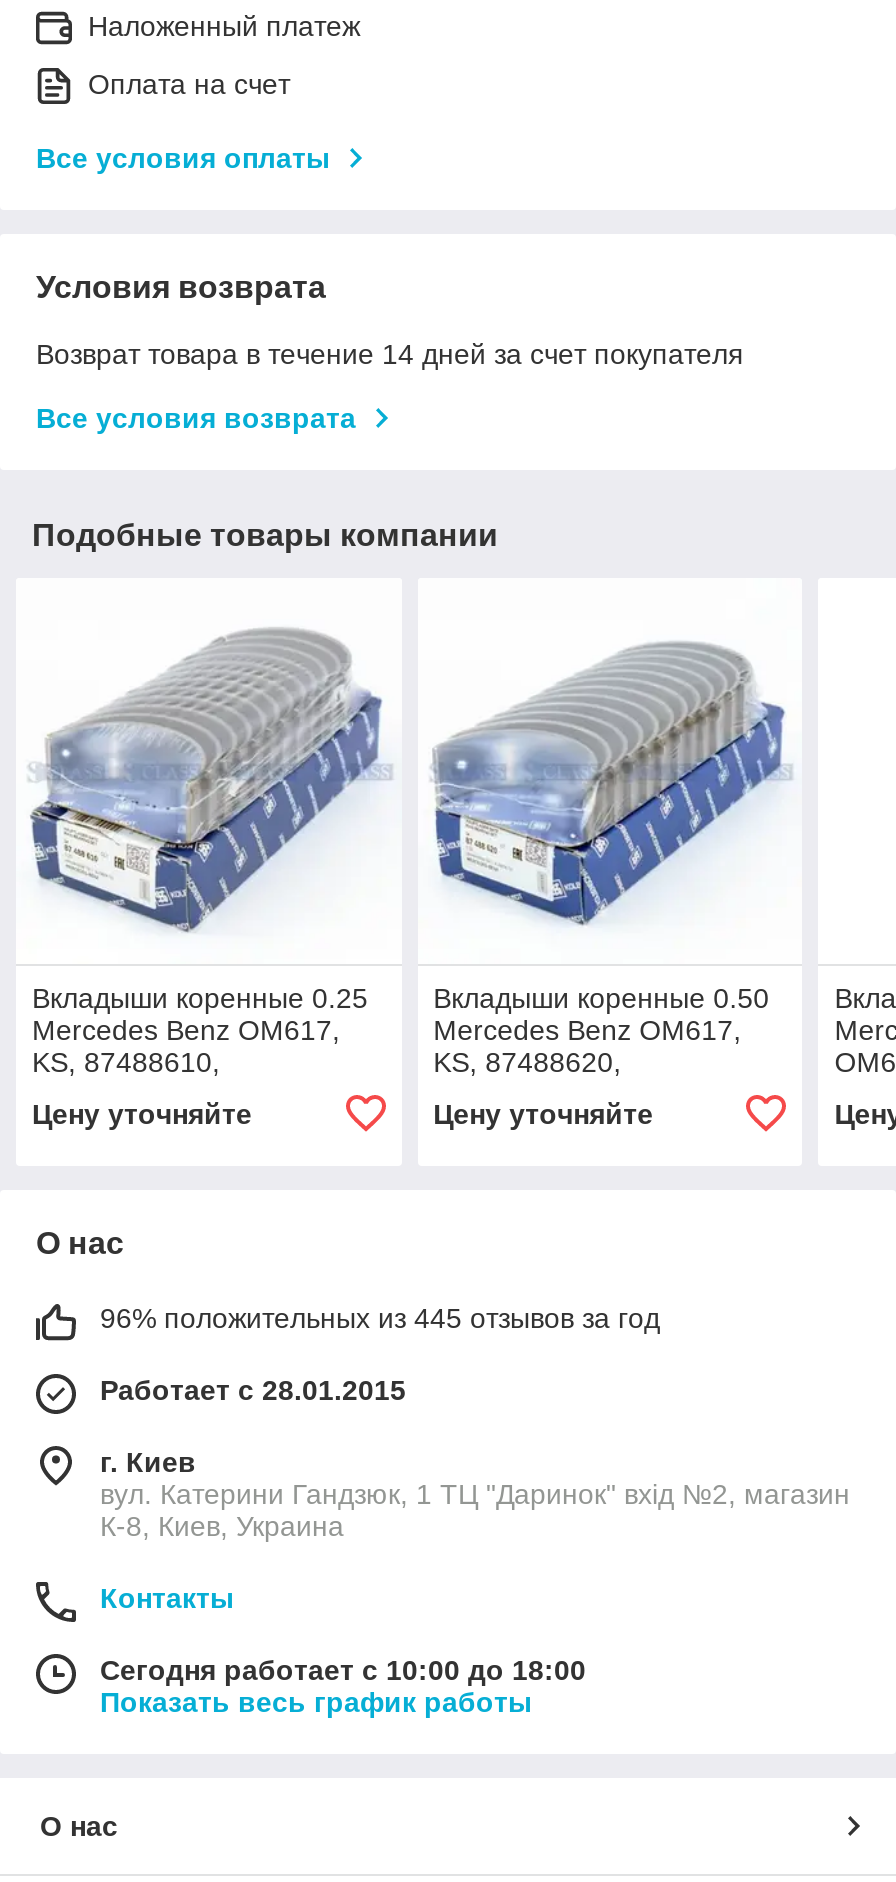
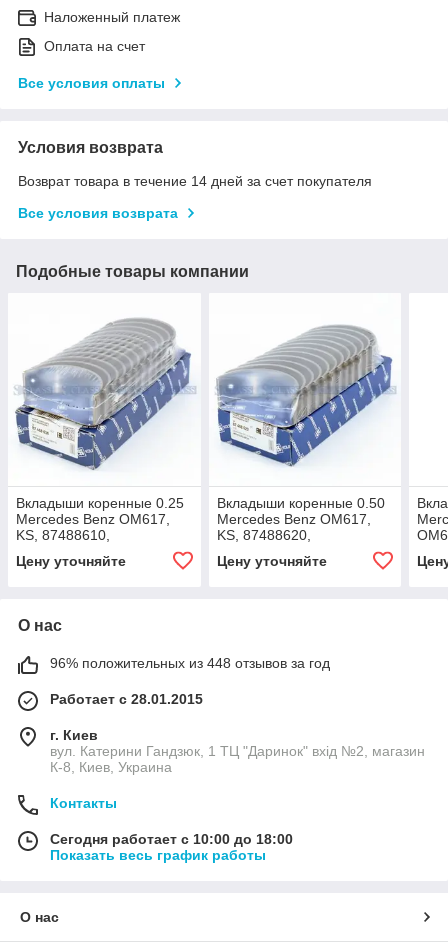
- 96% положительных из 445 отзывов за год
+ 96% положительных из 448 отзывов за год
